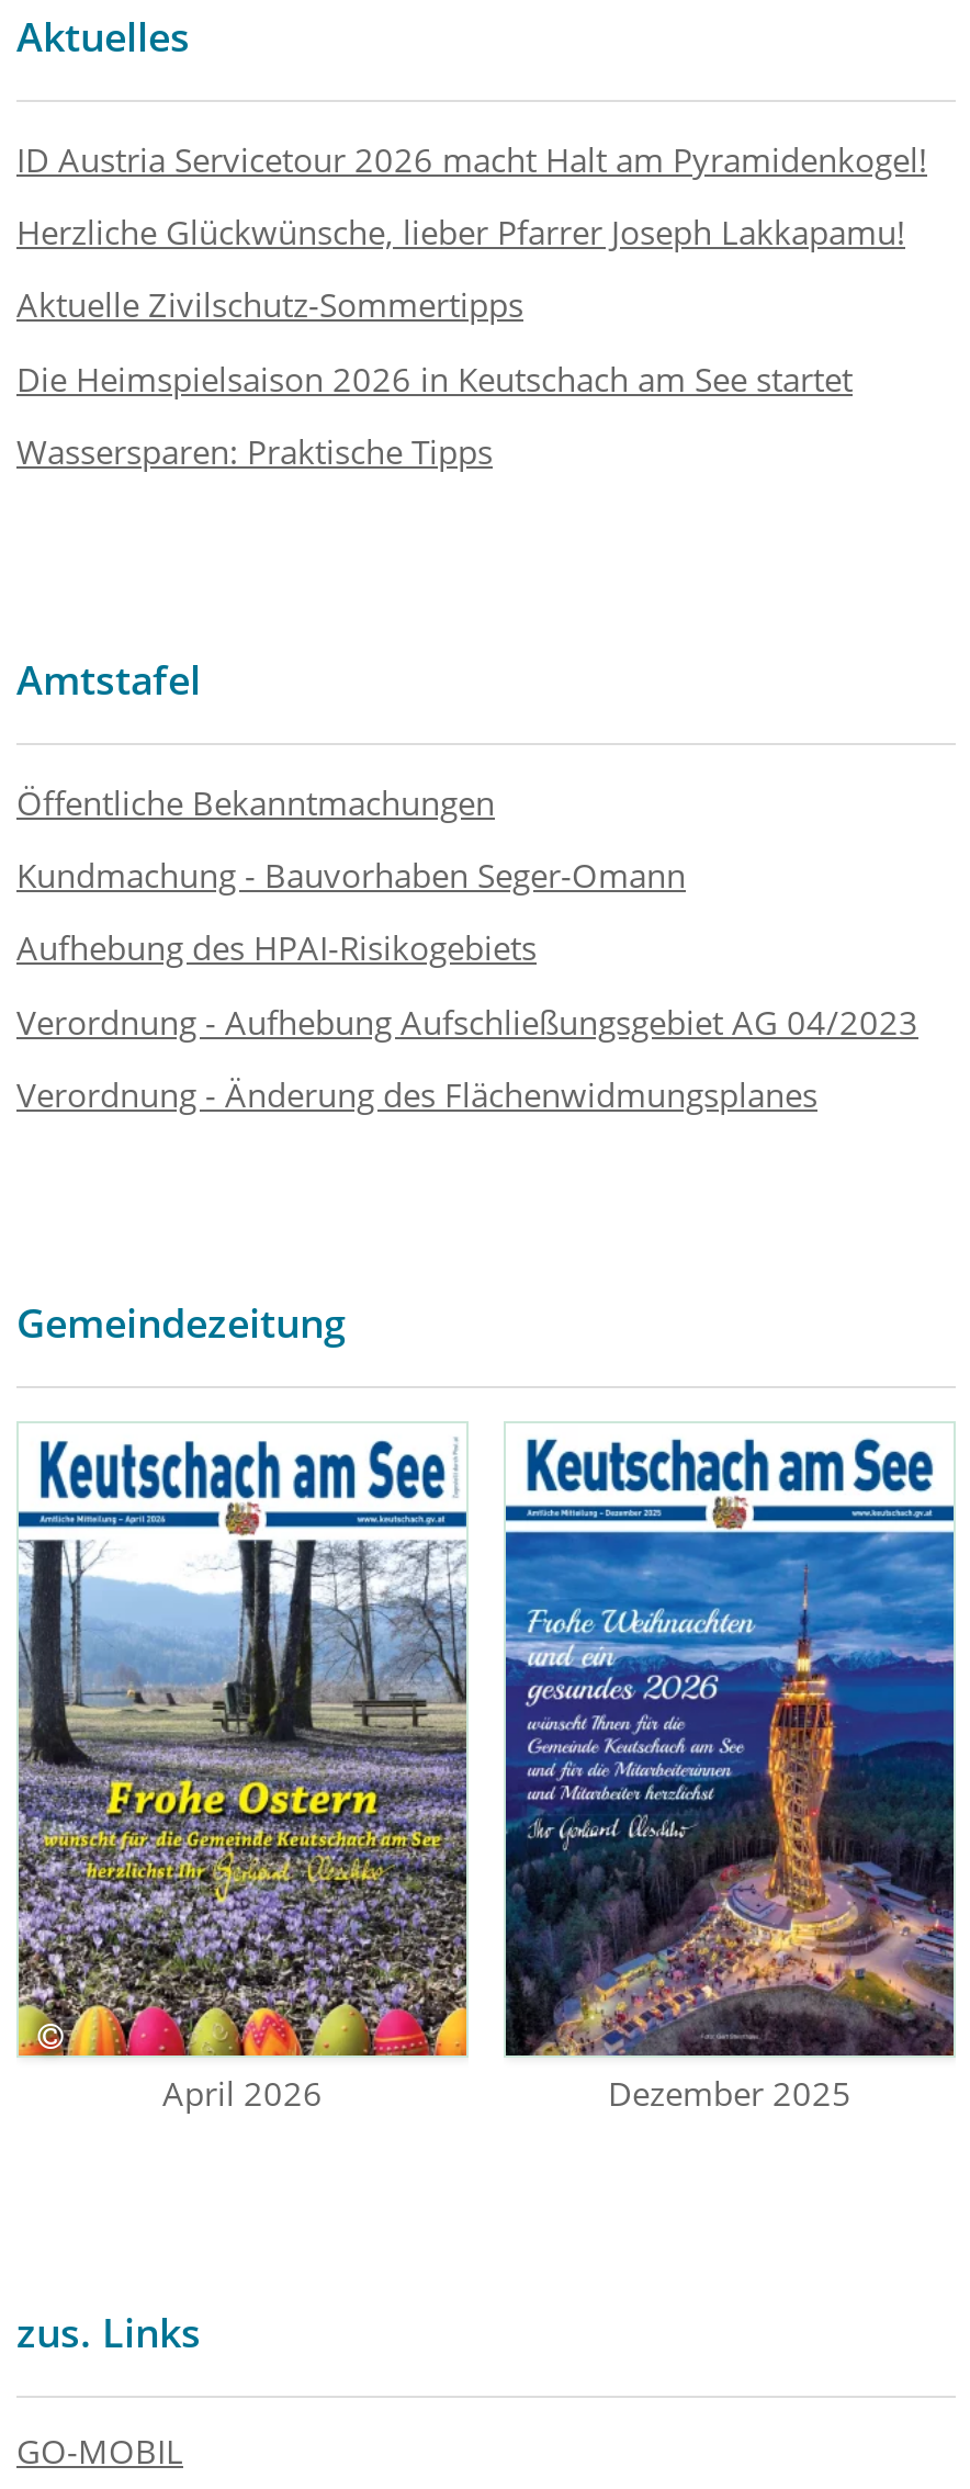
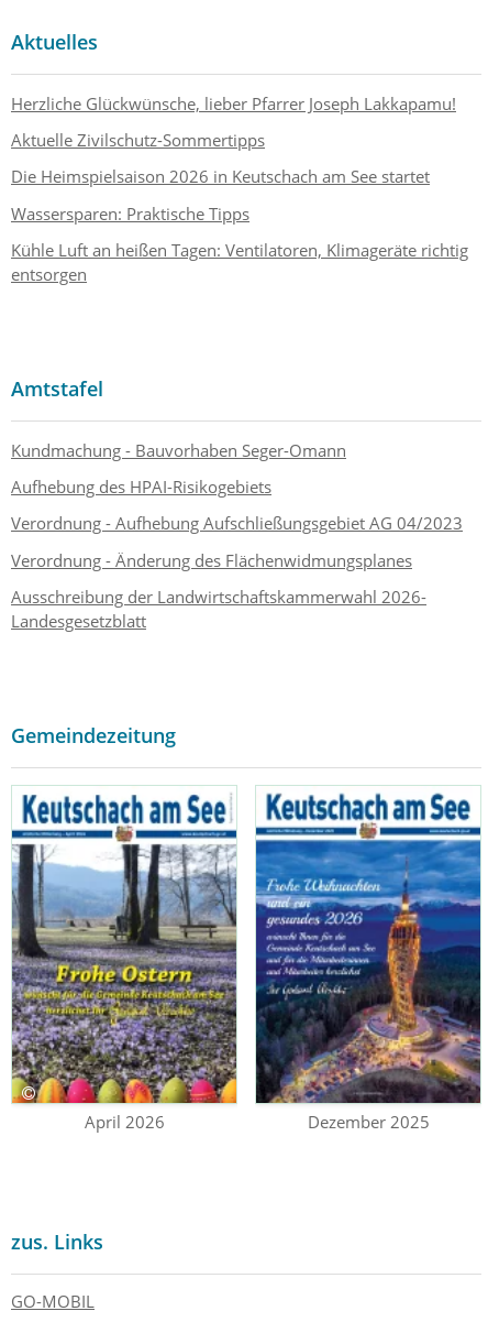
- ID Austria Servicetour 2026 macht Halt am Pyramidenkogel!

moved up: Herzliche Glückwünsche, lieber Pfarrer Joseph Lakkapamu! | Aktuelle Zivilschutz-Sommertipps | Die Heimspielsaison 2026 in Keutschach am See startet | Wassersparen: Praktische Tipps

+ Kühle Luft an heißen Tagen: Ventilatoren, Klimageräte richtig
+ entsorgen

- Öffentliche Bekanntmachungen

+ Ausschreibung der Landwirtschaftskammerwahl 2026-
+ Landesgesetzblatt
